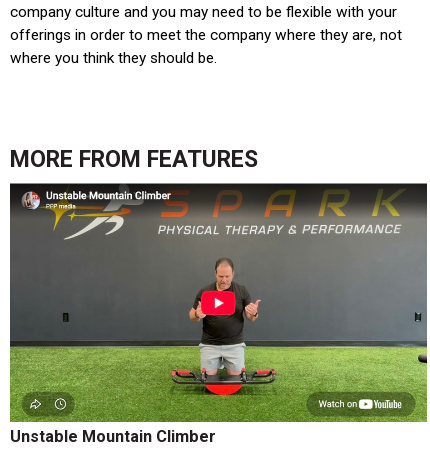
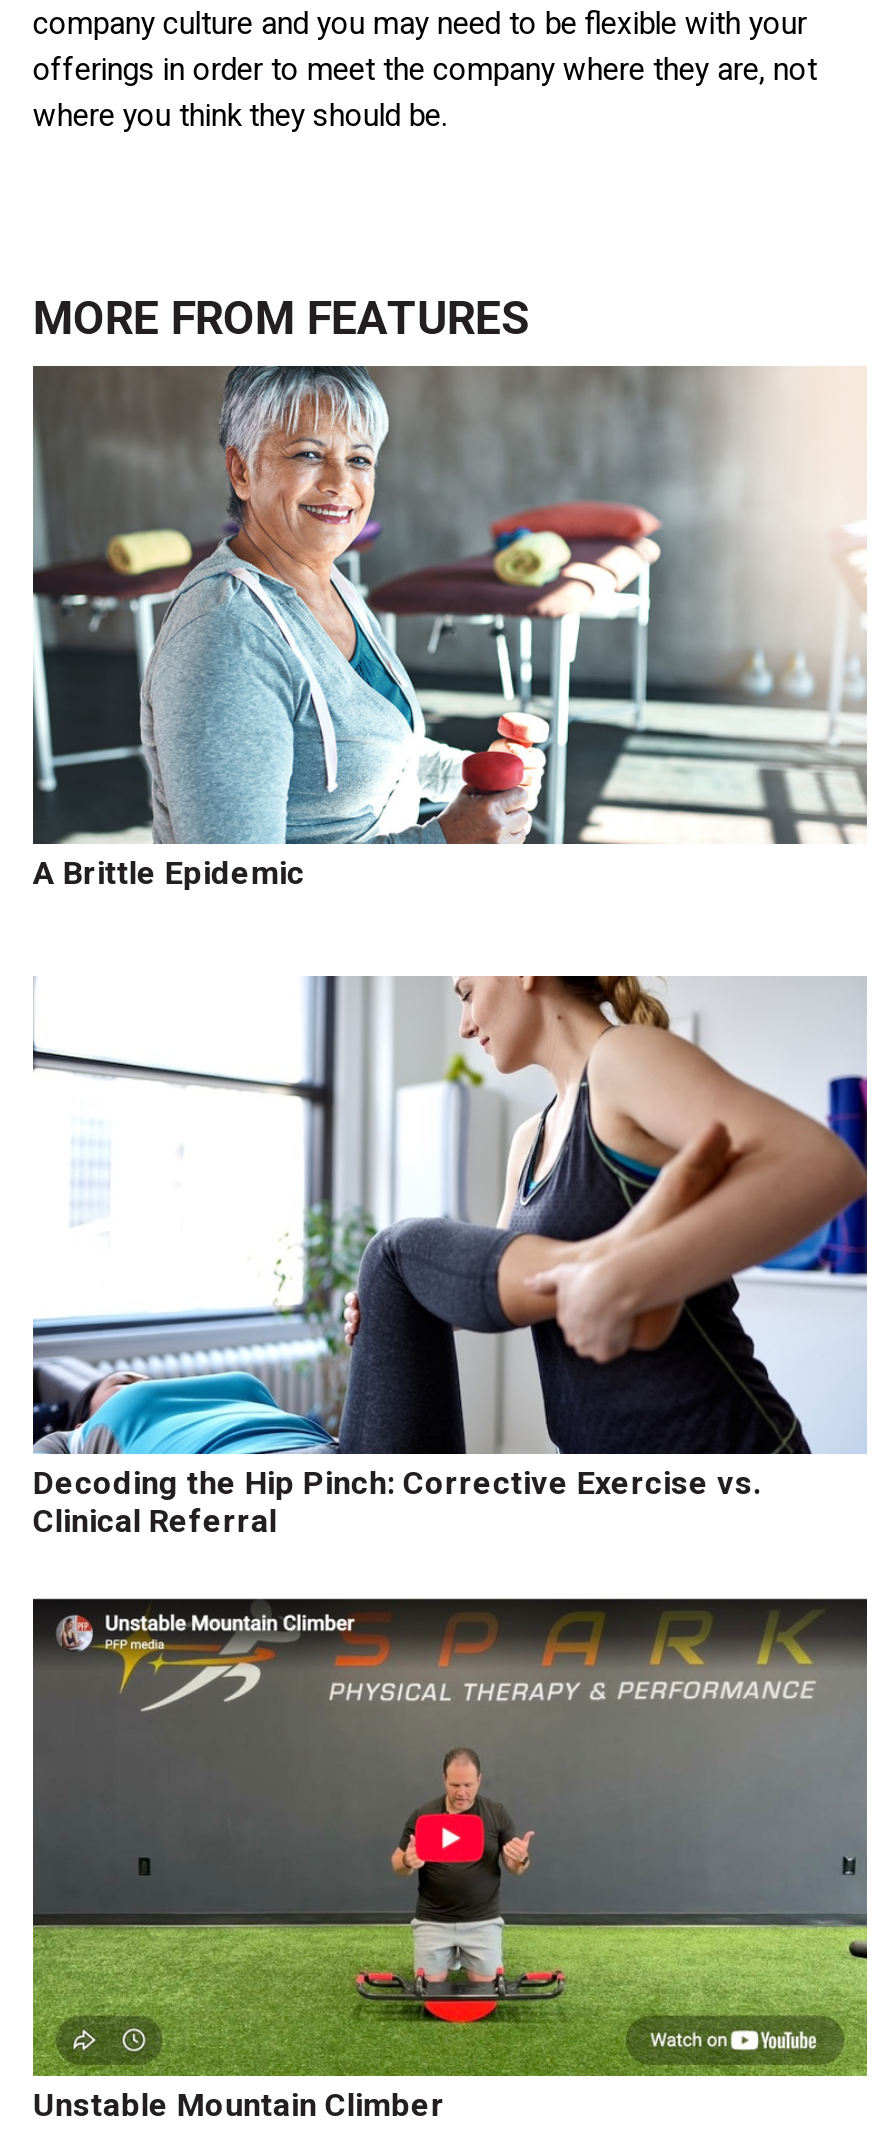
+ [image]
+ A Brittle Epidemic

+ [image]
+ Decoding the Hip Pinch: Corrective Exercise vs.
+ Clinical Referral
